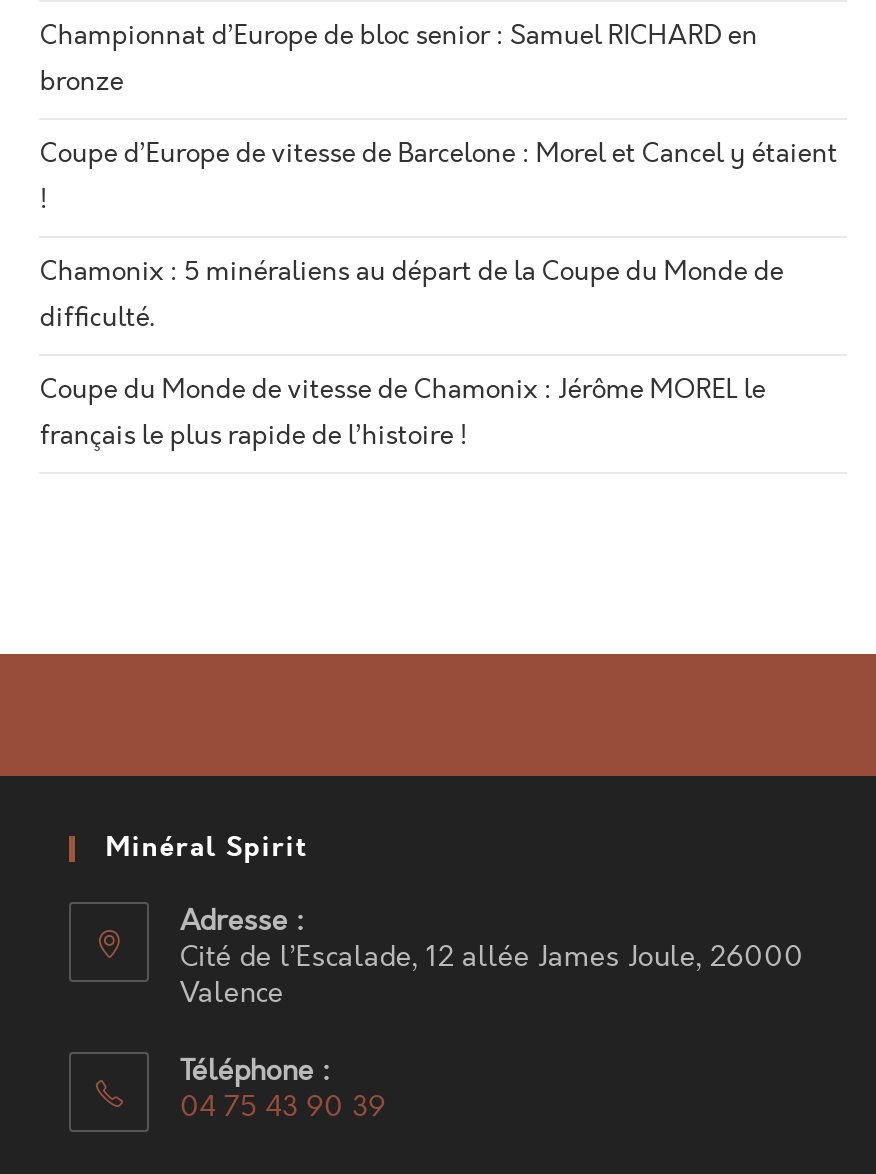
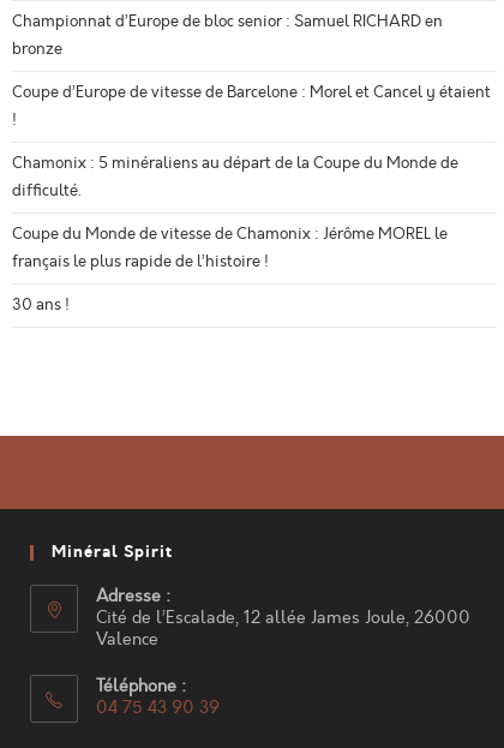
+ 30 ans !
